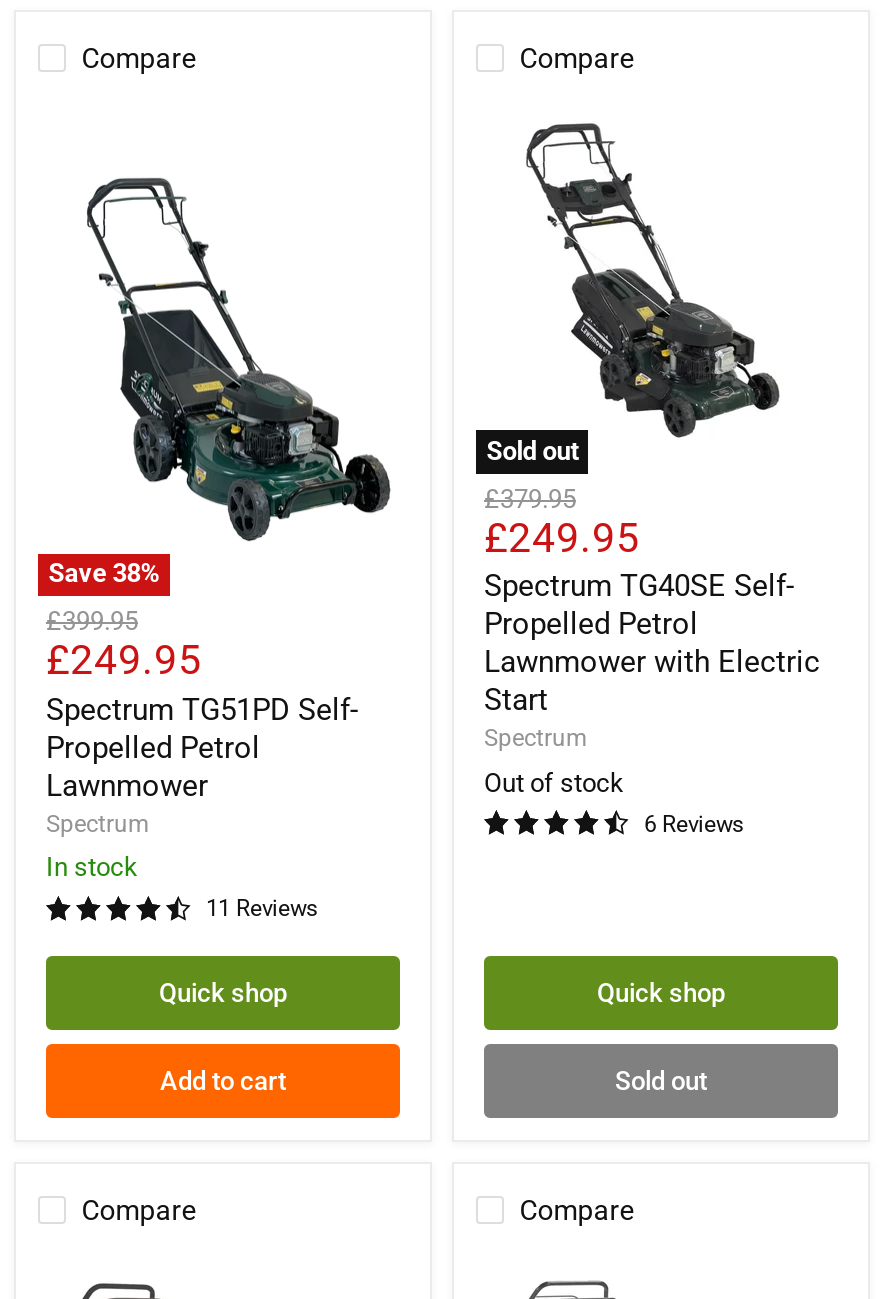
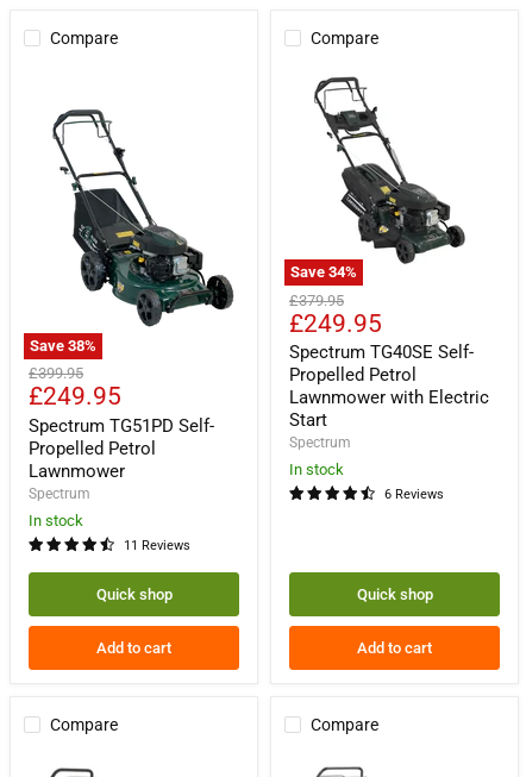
- Sold out
+ Save 34%

- Out of stock
+ In stock

- Sold out
+ Add to cart
